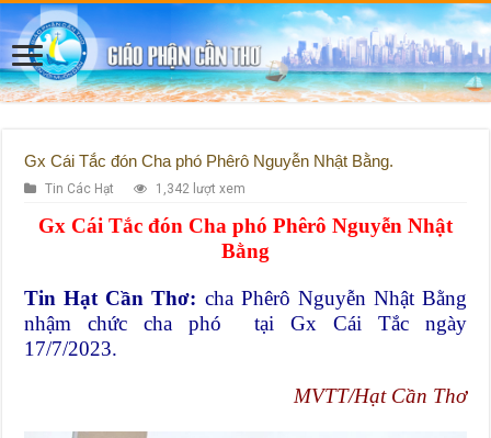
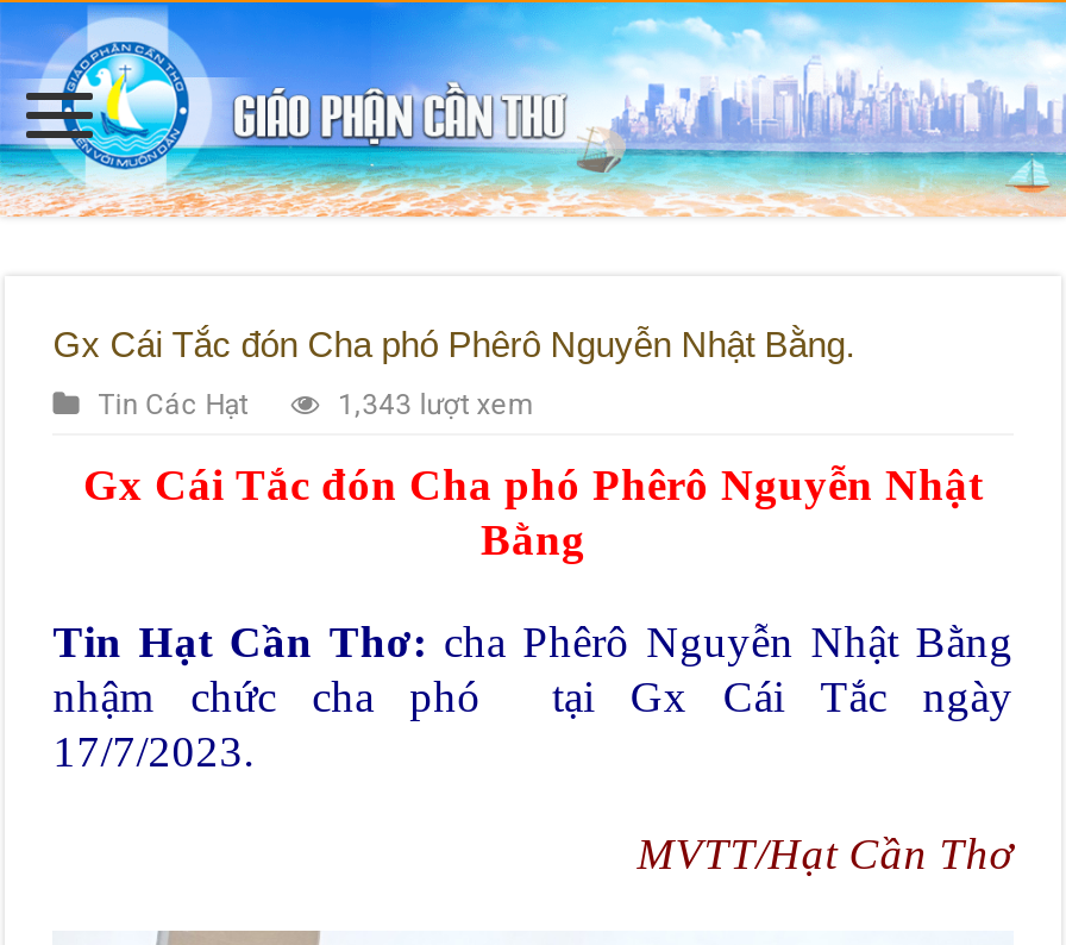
- 1,342 lượt xem
+ 1,343 lượt xem
